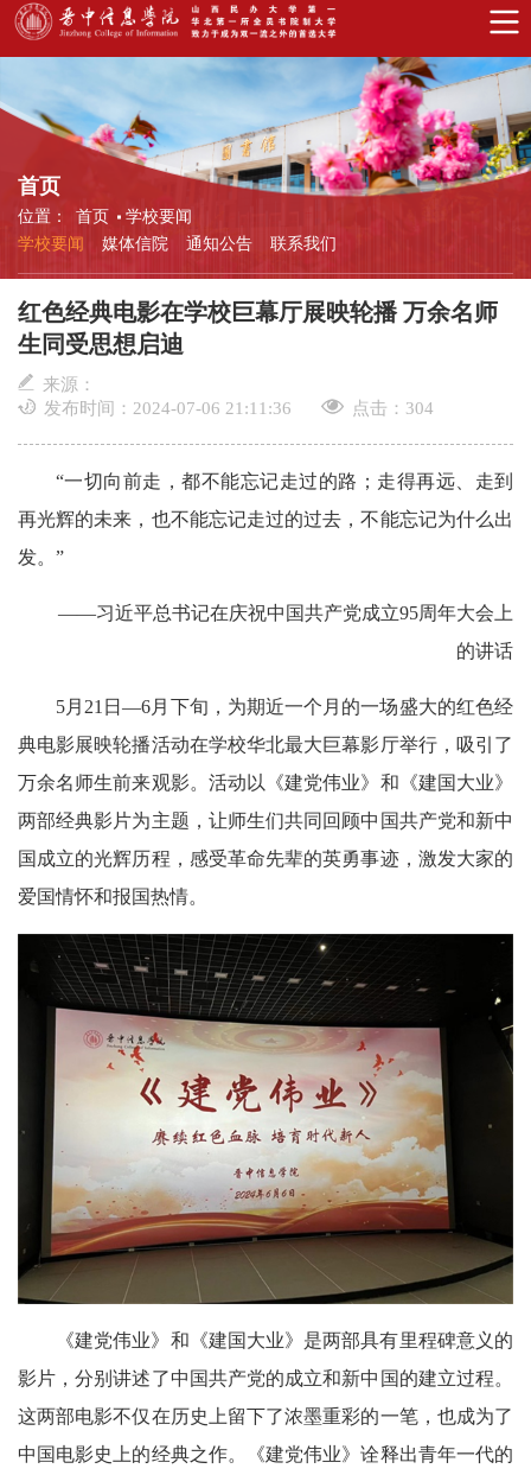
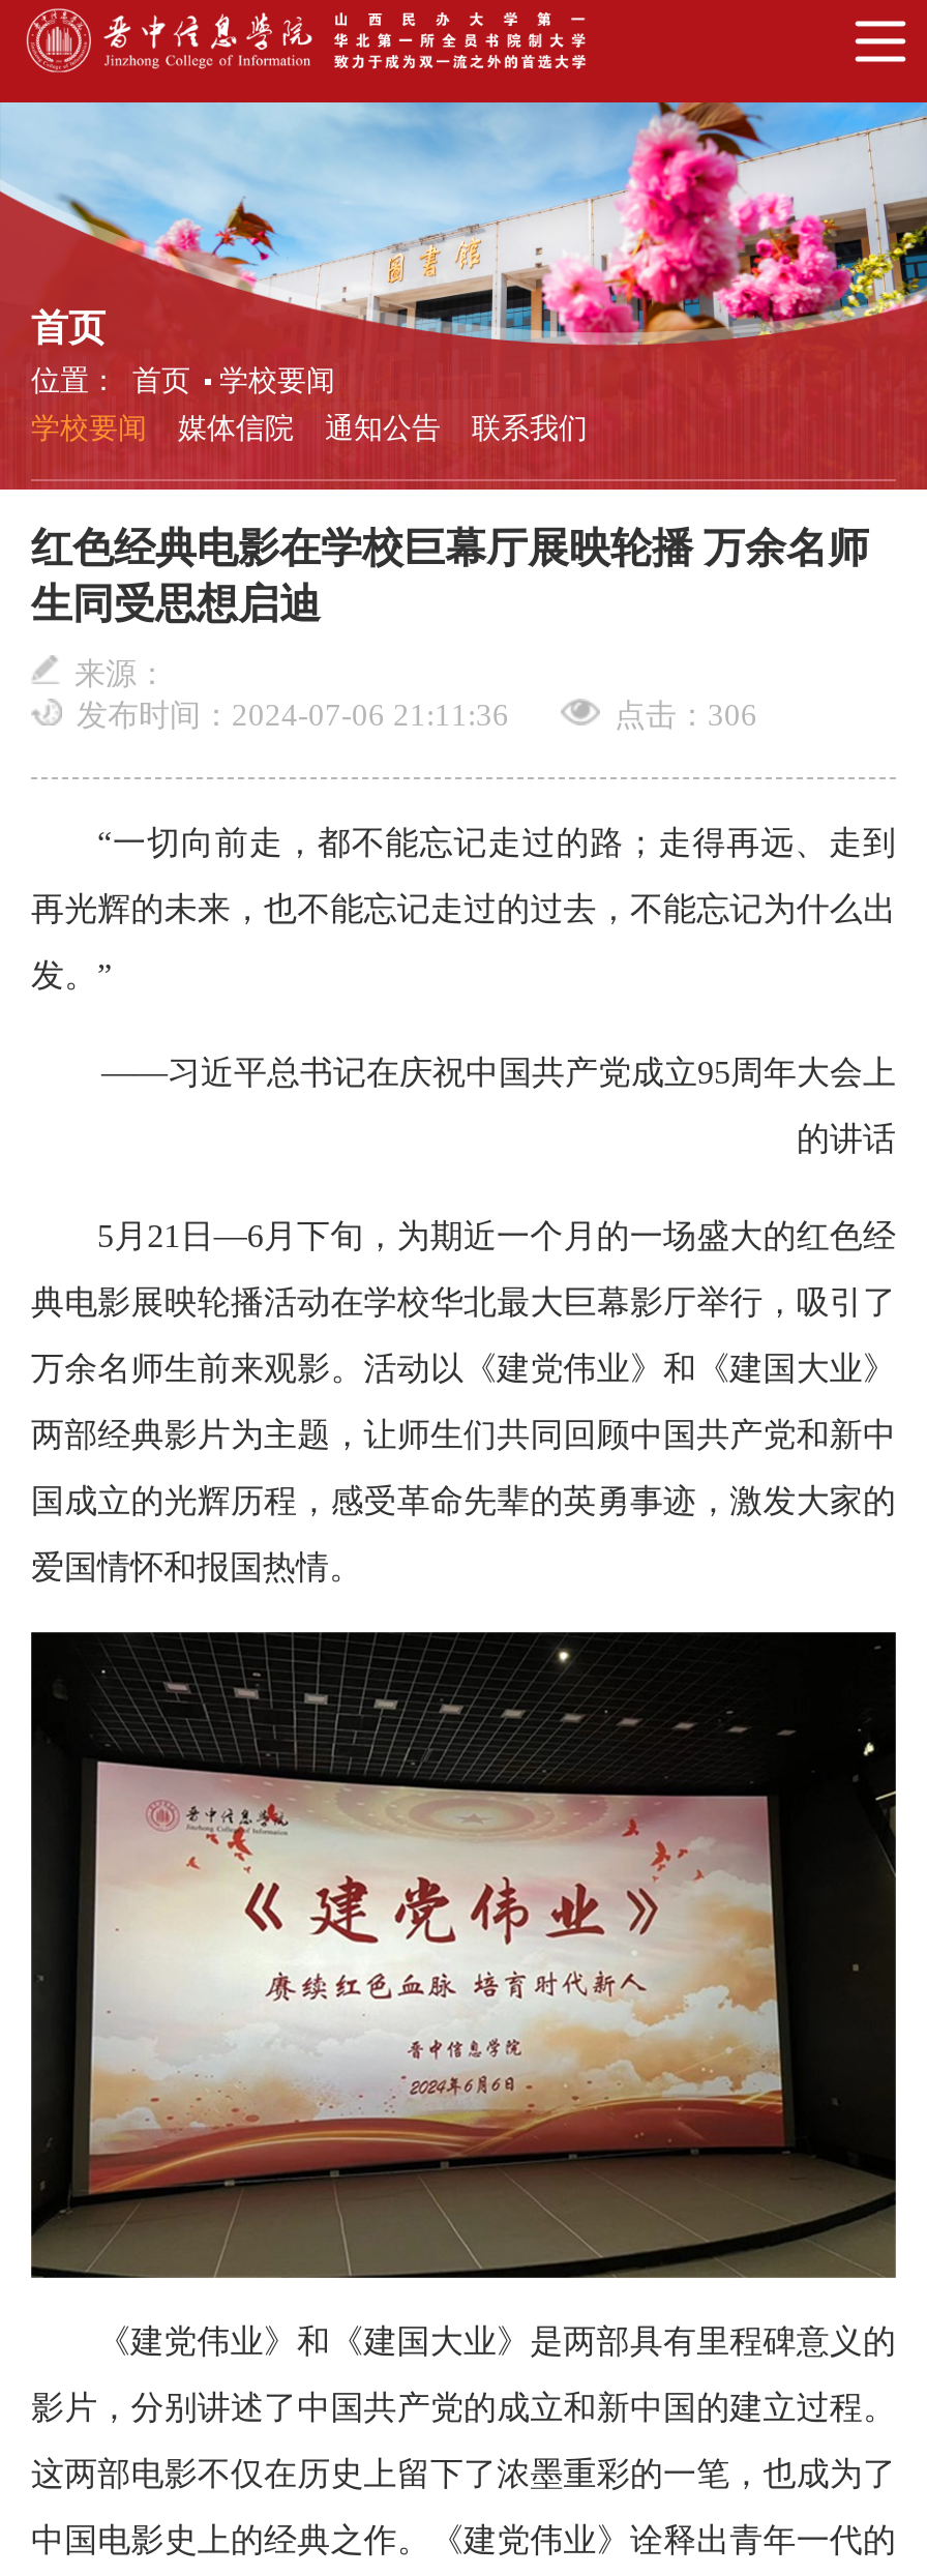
- 点击：304
+ 点击：306
